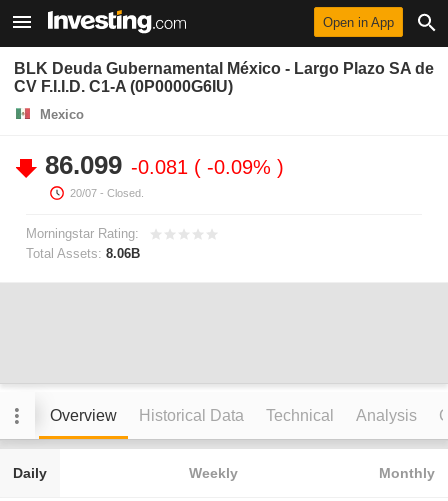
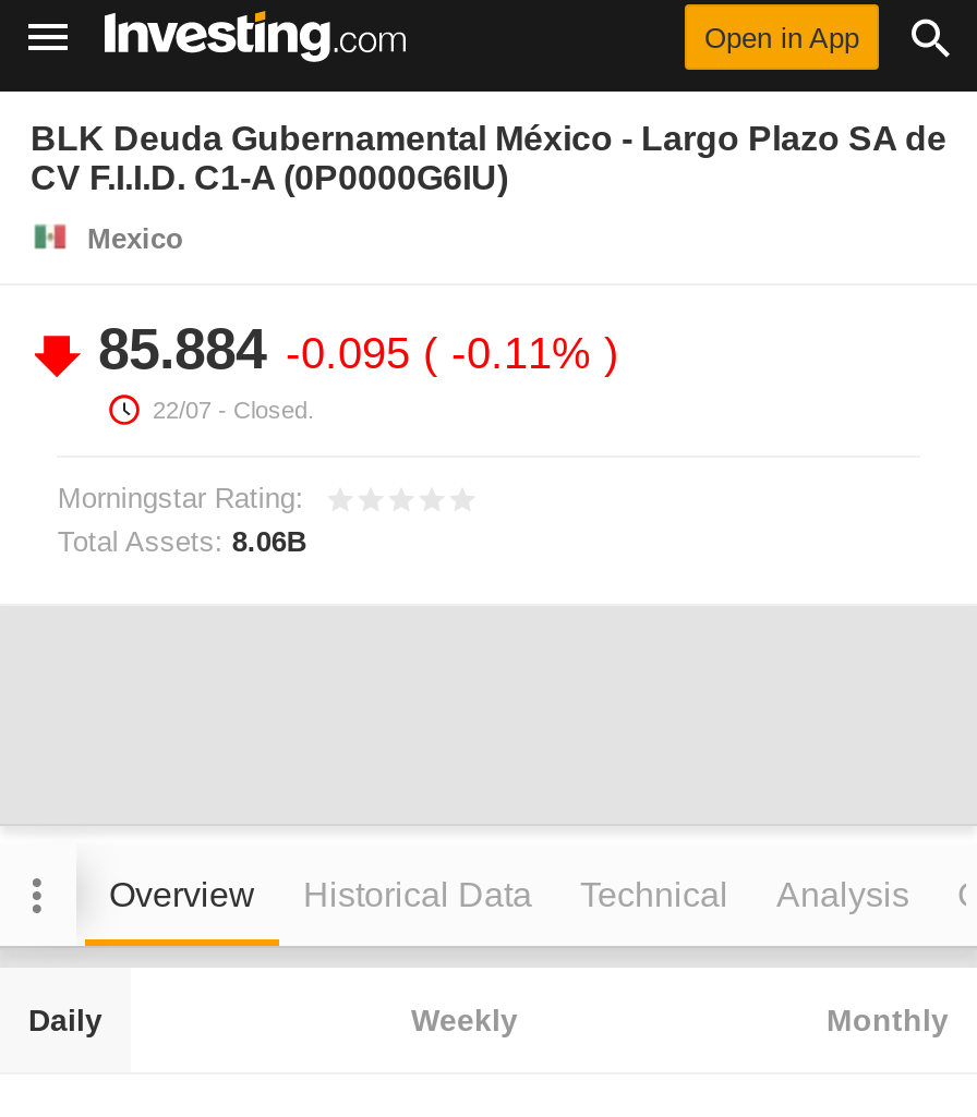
- 86.099 -0.081 -0.09%
+ 85.884 -0.095 -0.11%

- 20/07 - Closed.
+ 22/07 - Closed.
